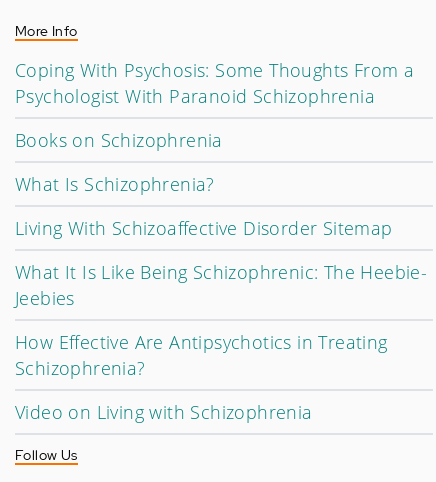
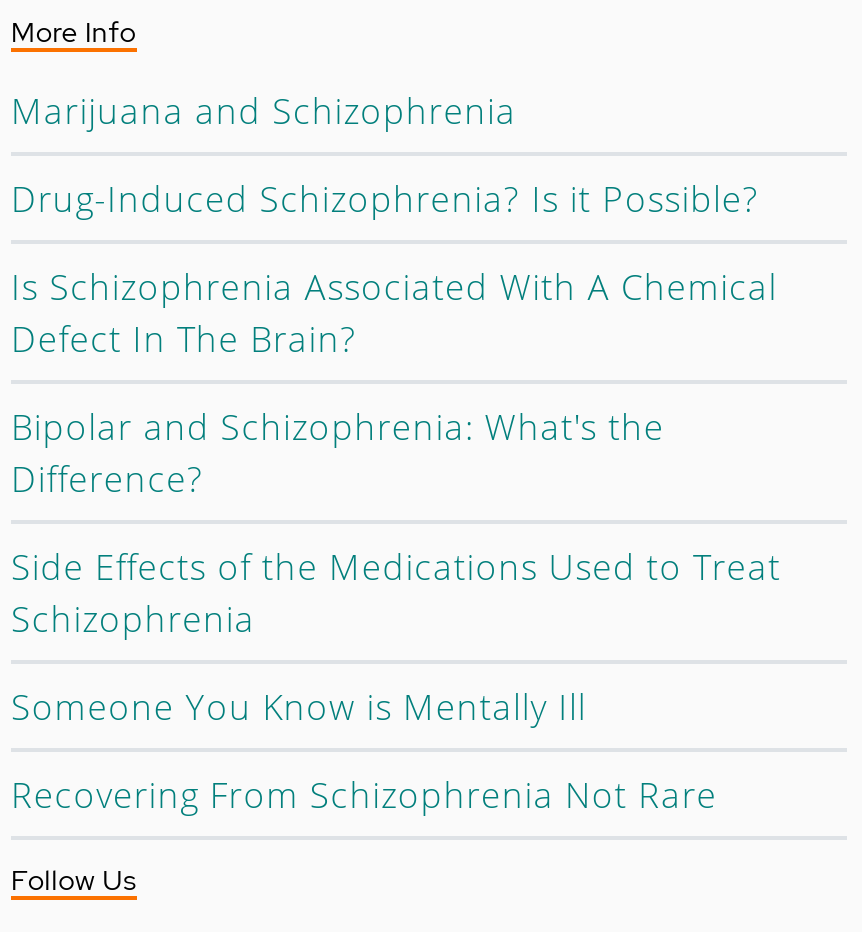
- Coping With Psychosis: Some Thoughts From a
- Psychologist With Paranoid Schizophrenia
+ Marijuana and Schizophrenia

- Books on Schizophrenia
+ Drug-Induced Schizophrenia? Is it Possible?

- What Is Schizophrenia?
+ Is Schizophrenia Associated With A Chemical
+ Defect In The Brain?

- Living With Schizoaffective Disorder Sitemap
+ Bipolar and Schizophrenia: What's the
+ Difference?

- What It Is Like Being Schizophrenic: The Heebie-
- Jeebies
+ Side Effects of the Medications Used to Treat
+ Schizophrenia

- How Effective Are Antipsychotics in Treating
- Schizophrenia?
+ Someone You Know is Mentally Ill

- Video on Living with Schizophrenia
+ Recovering From Schizophrenia Not Rare
